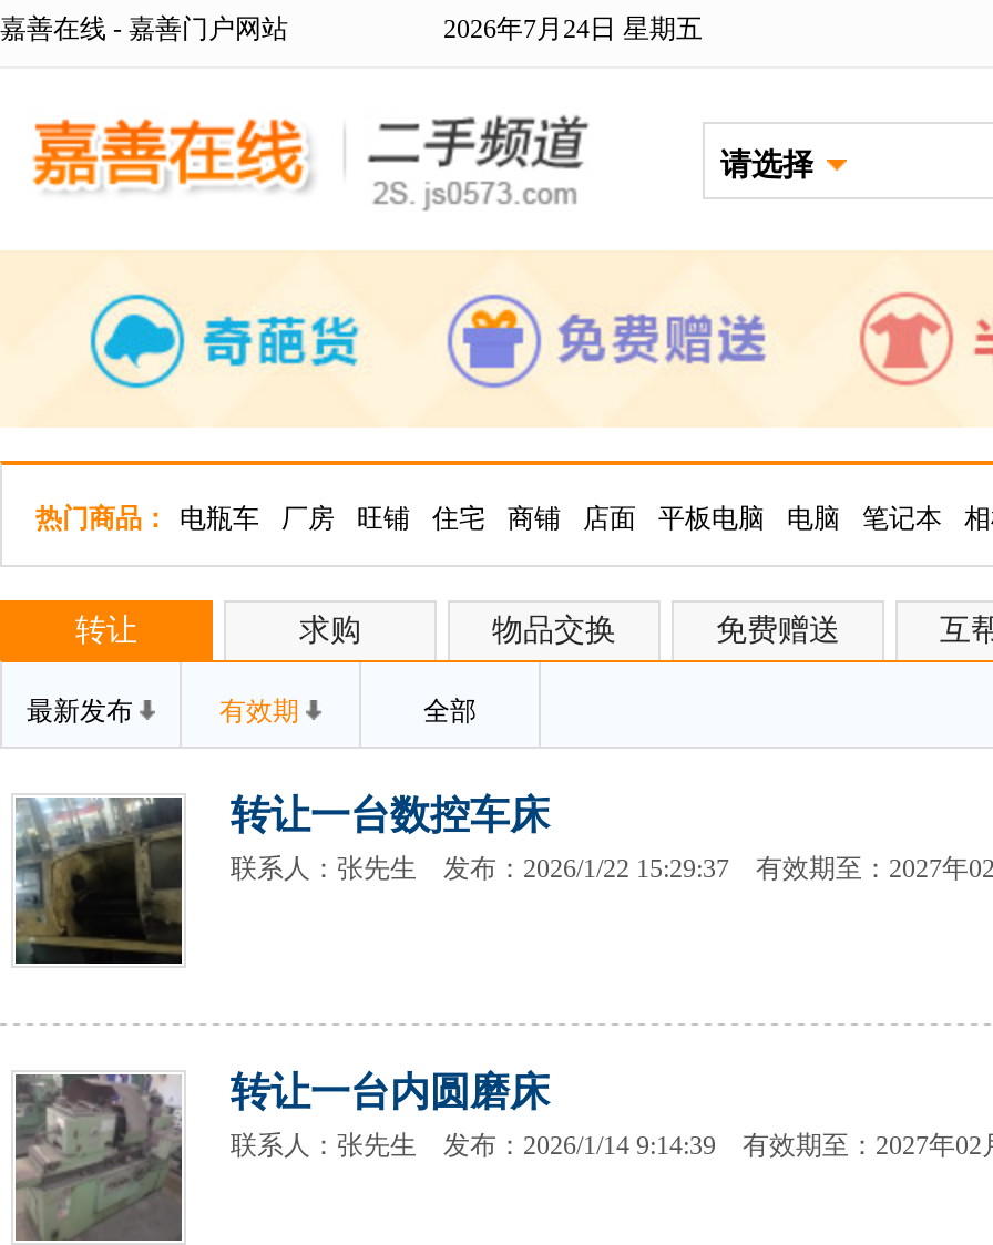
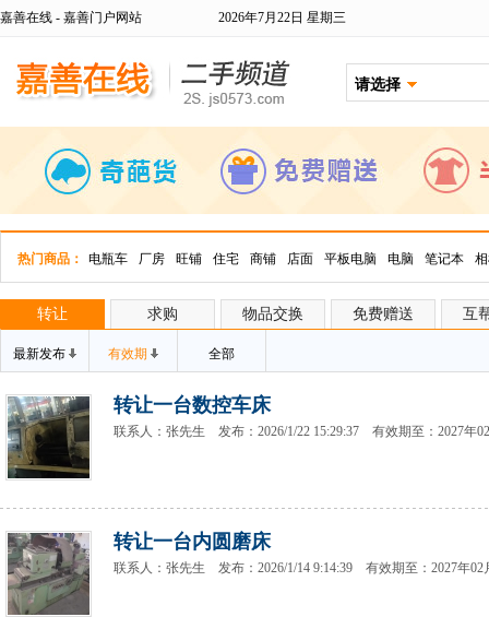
- 2026年7月24日 星期五
+ 2026年7月22日 星期三
